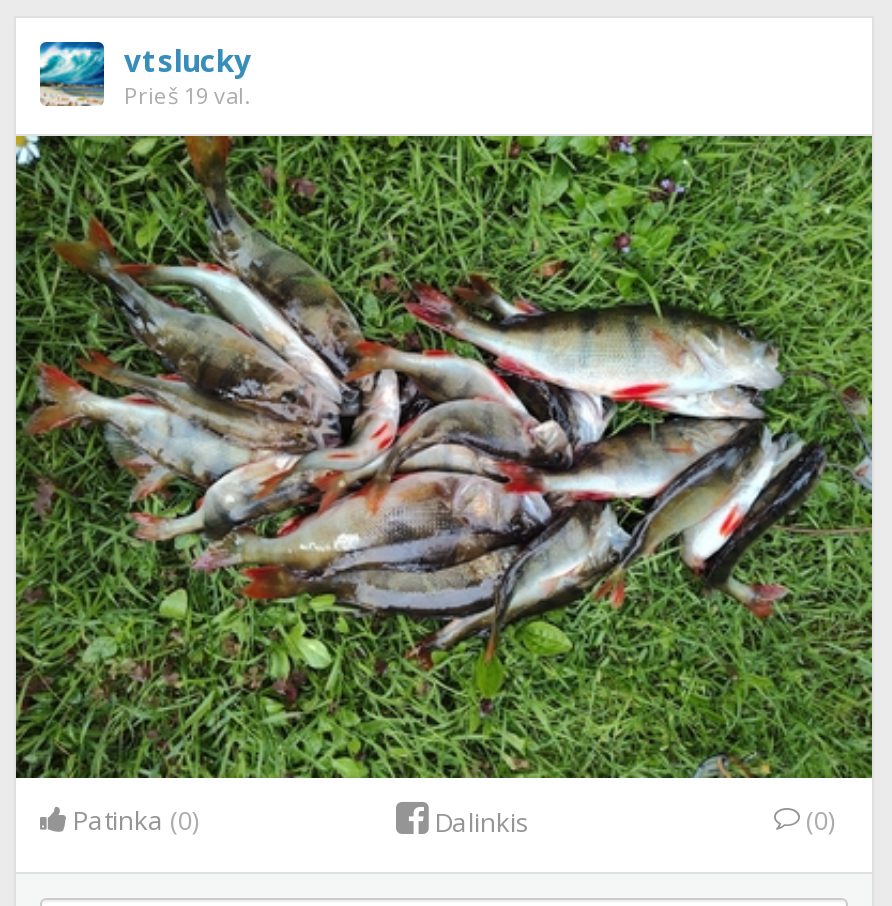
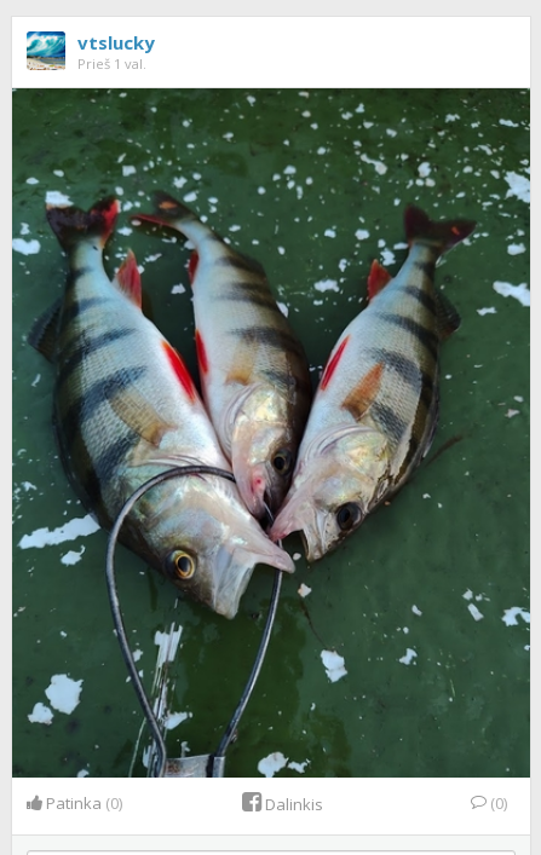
- Prieš 19 val.
+ Prieš 1 val.

- [image]
+ [image]
